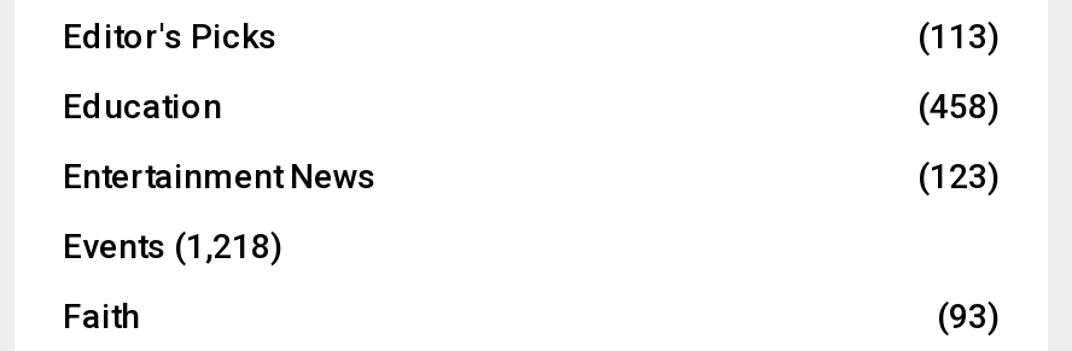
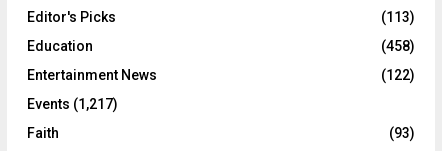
- (123)
+ (122)

- Events (1,218)
+ Events (1,217)
